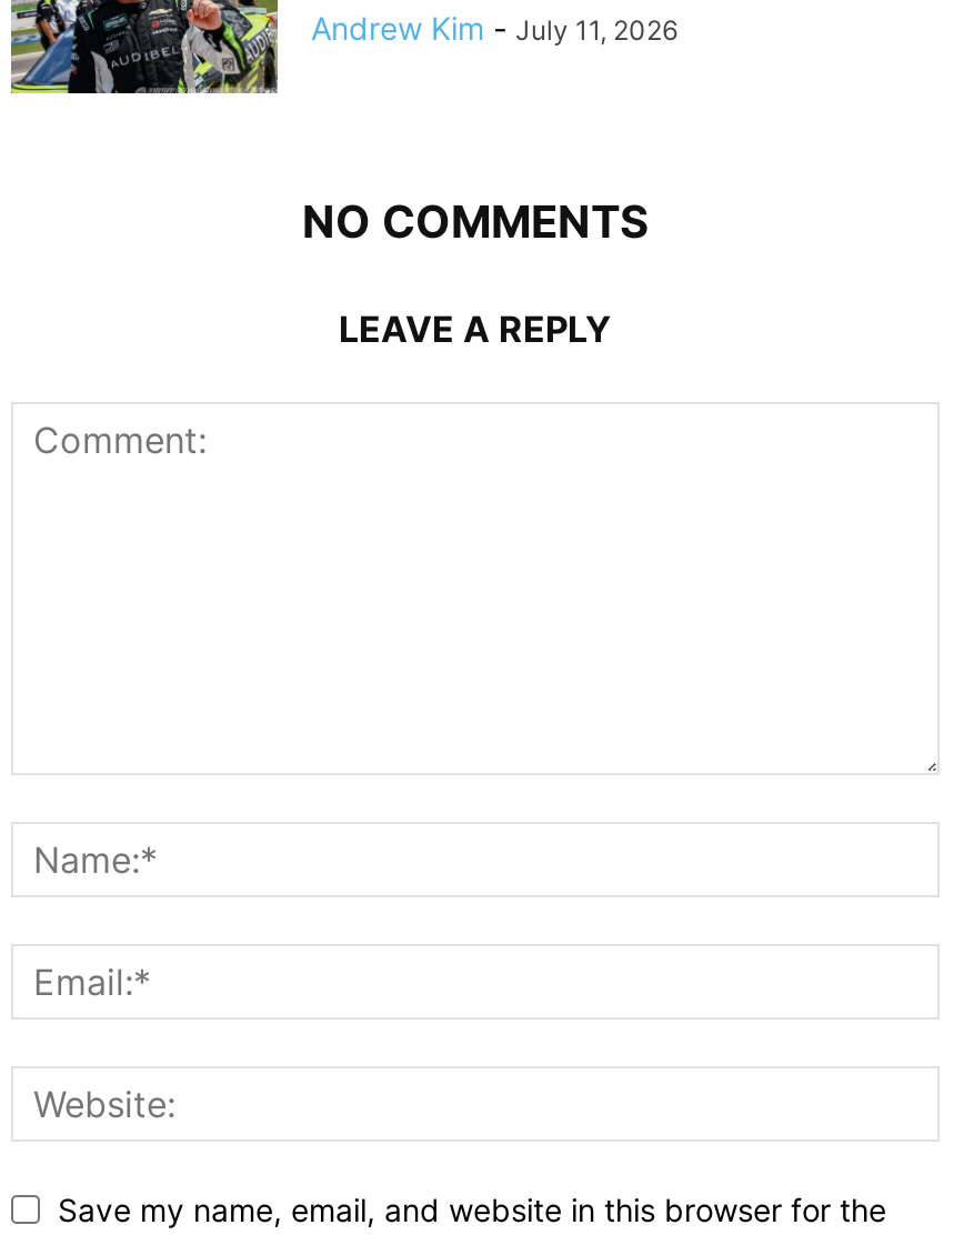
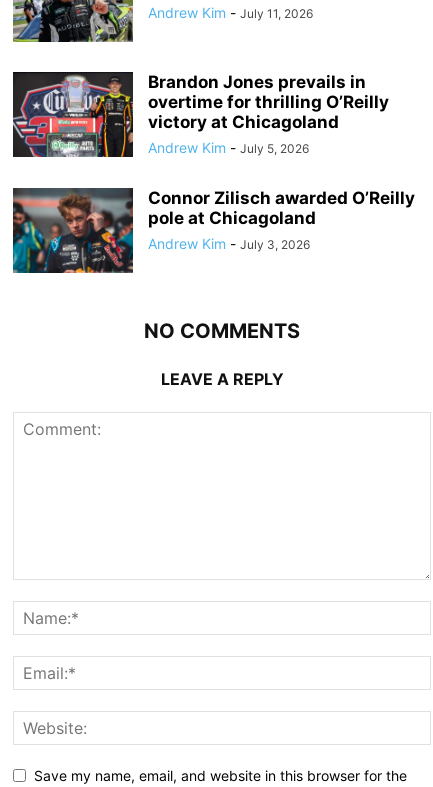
+ [image]

+ [image]
+ Brandon Jones prevails in
+ overtime for thrilling O’Reilly
+ victory at Chicagoland
+ Andrew Kim - July 5, 2026
+ Connor Zilisch awarded O’Reilly
+ pole at Chicagoland
+ Andrew Kim - July 3, 2026
